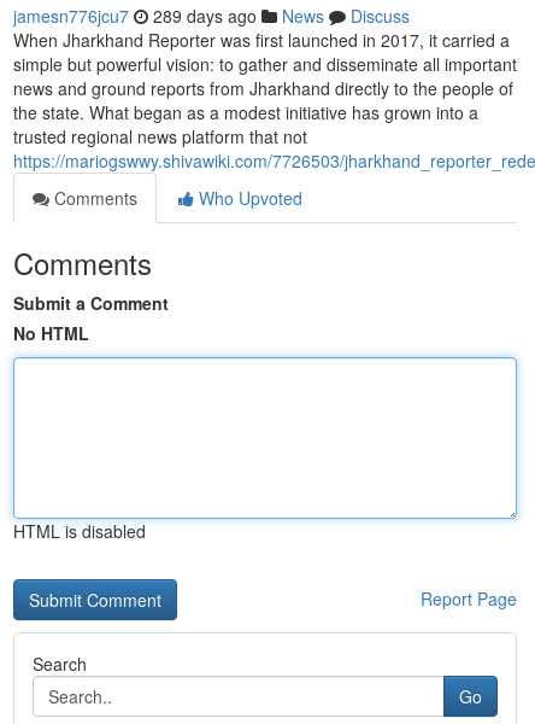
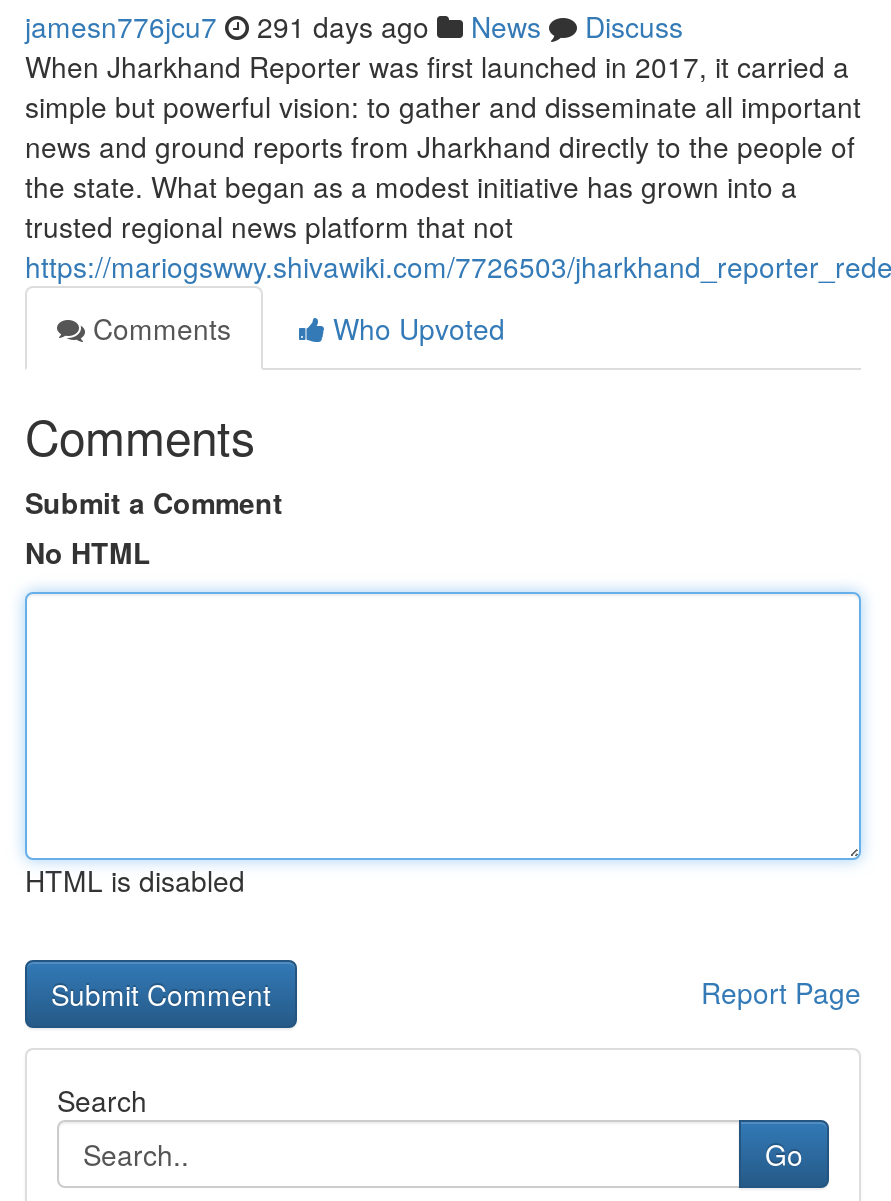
- jamesn776jcu7 289 days ago News Discuss
+ jamesn776jcu7 291 days ago News Discuss
